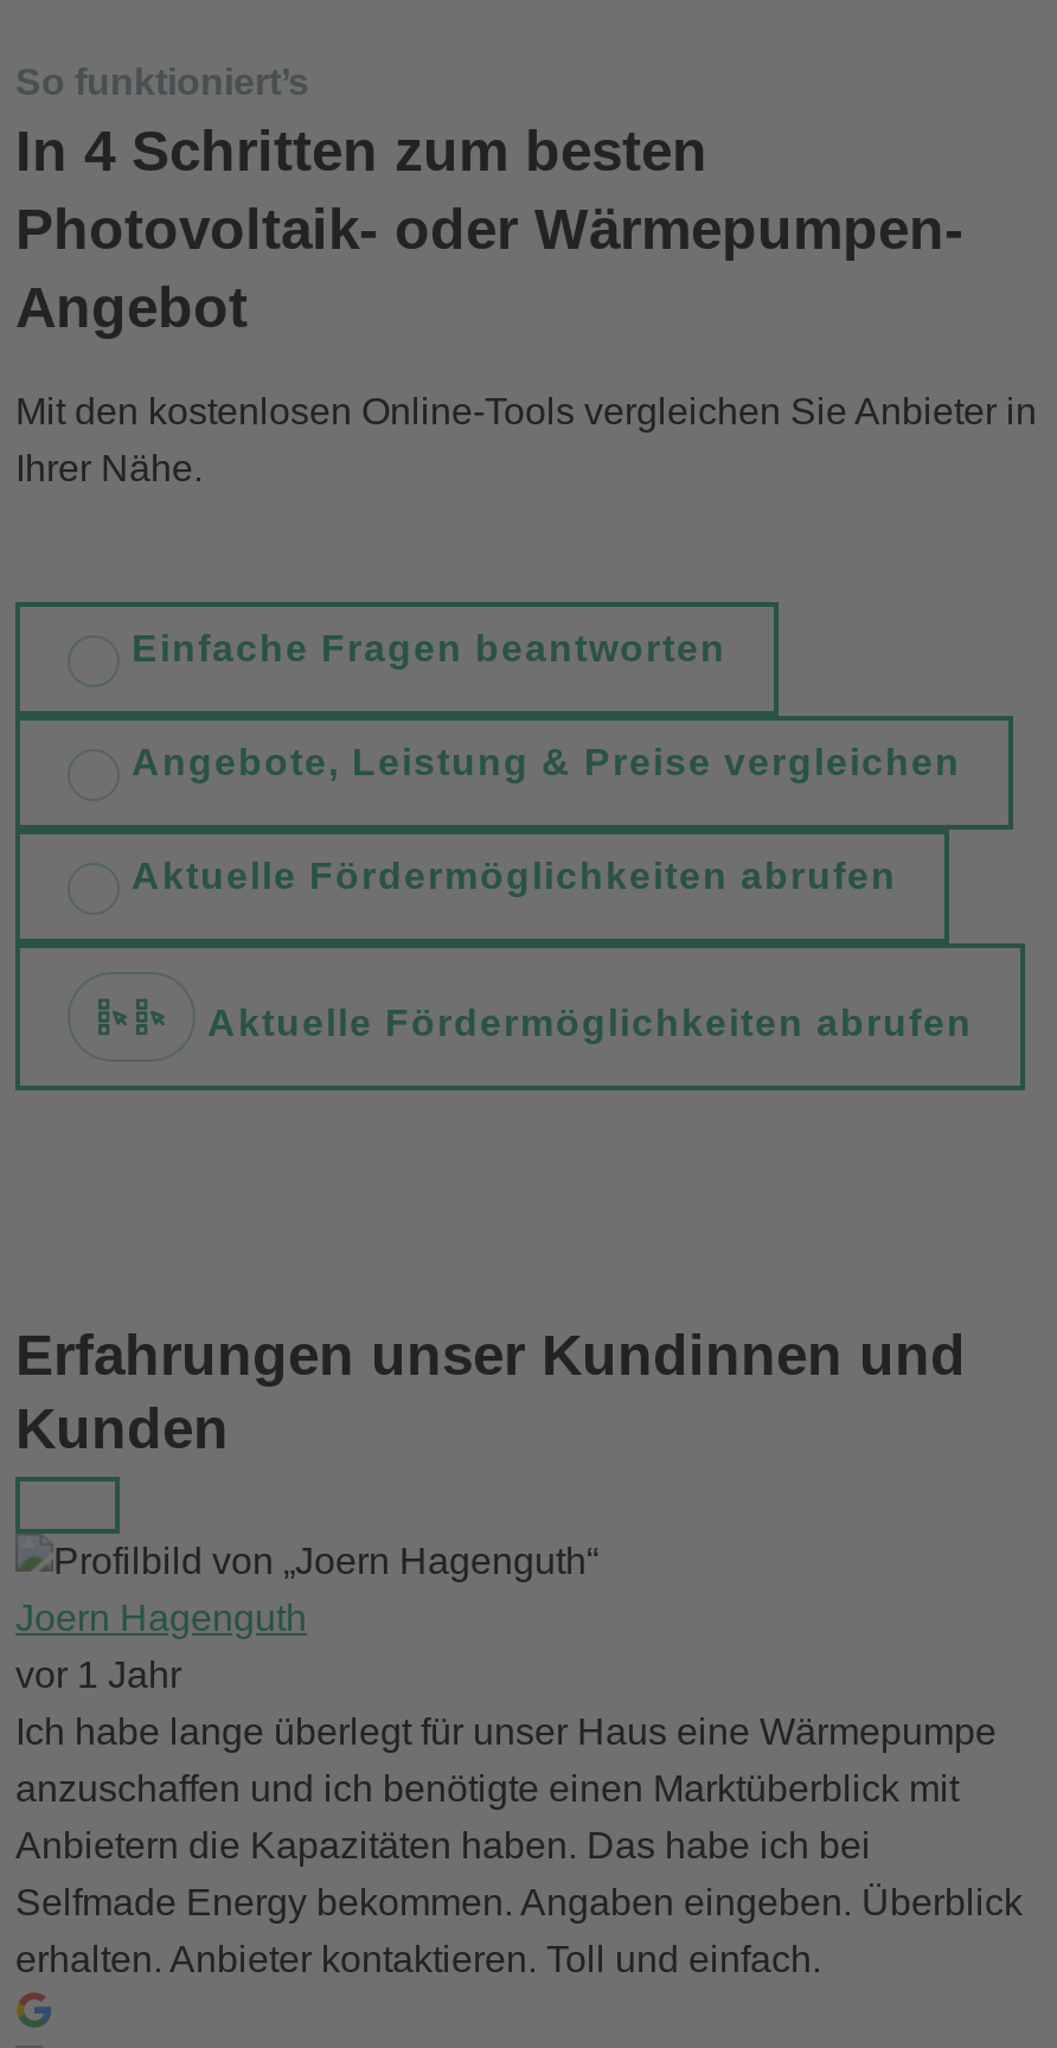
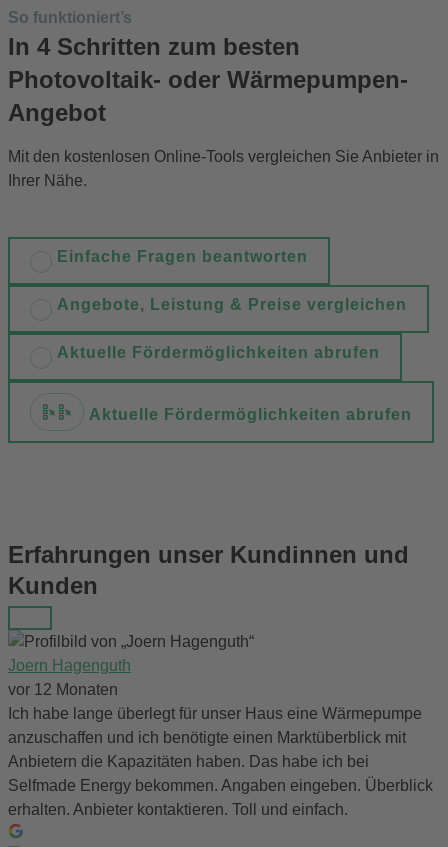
- vor 1 Jahr
+ vor 12 Monaten
